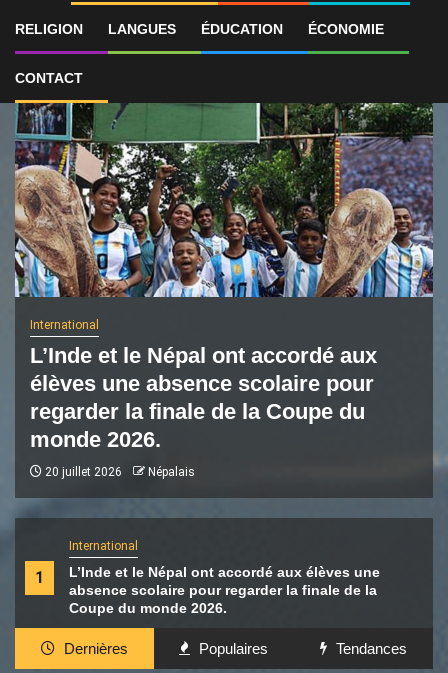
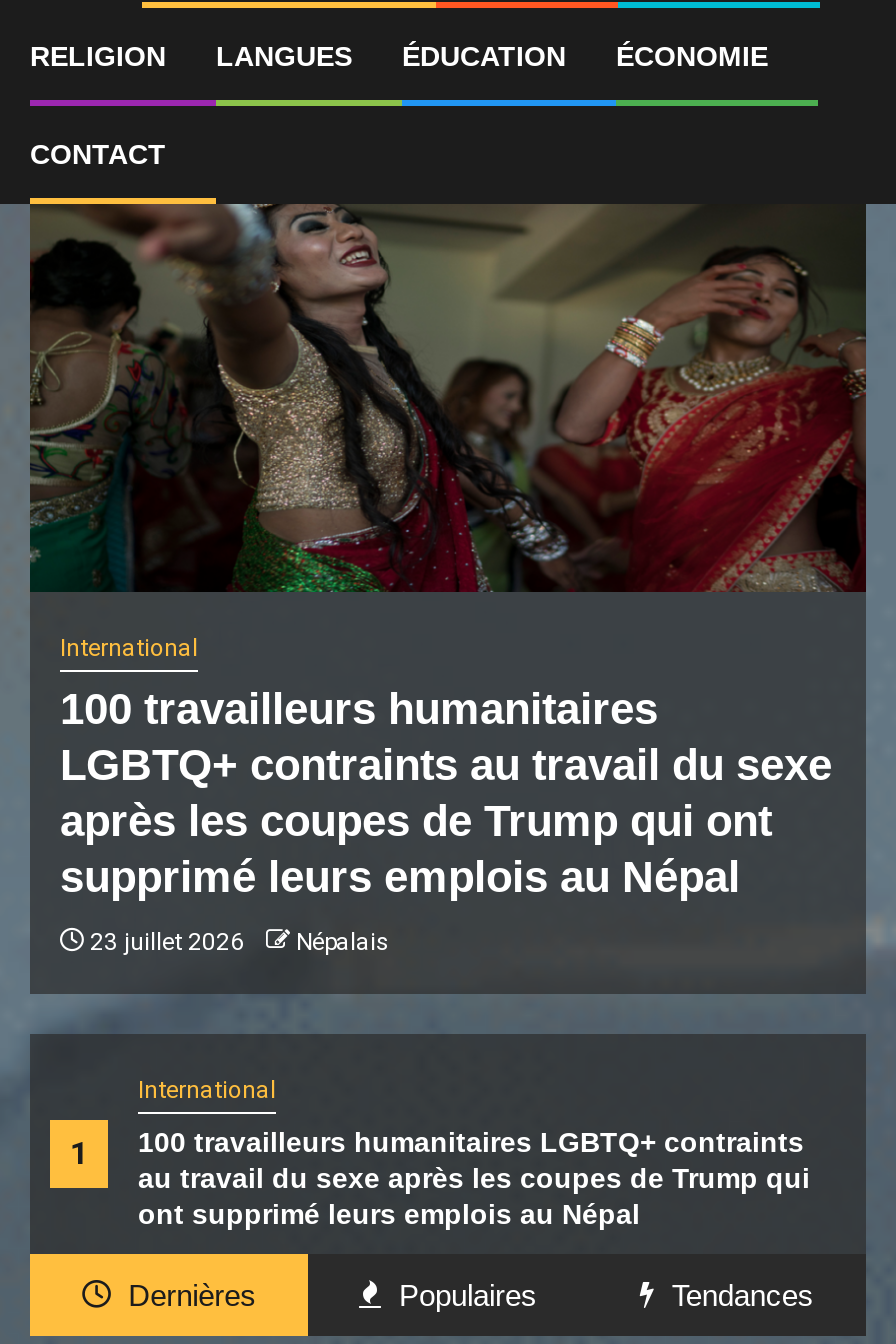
- [image]
+ [image]

- L’Inde et le Népal ont accordé aux
- élèves une absence scolaire pour
- regarder la finale de la Coupe du
- monde 2026.
+ 100 travailleurs humanitaires
+ LGBTQ+ contraints au travail du sexe
+ après les coupes de Trump qui ont
+ supprimé leurs emplois au Népal

- 20 juillet 2026 Népalais
+ 23 juillet 2026 Népalais

- L’Inde et le Népal ont accordé aux élèves une
- absence scolaire pour regarder la finale de la
- Coupe du monde 2026.
+ 100 travailleurs humanitaires LGBTQ+ contraints
+ au travail du sexe après les coupes de Trump qui
+ ont supprimé leurs emplois au Népal
